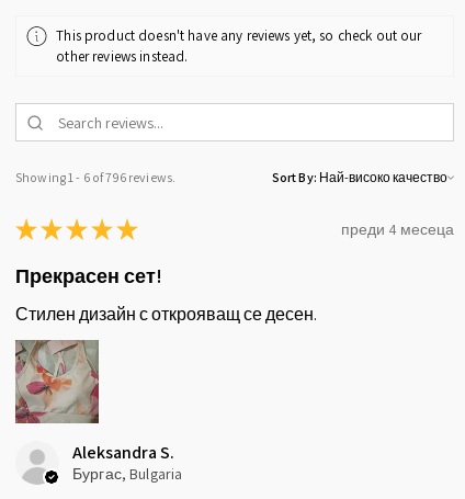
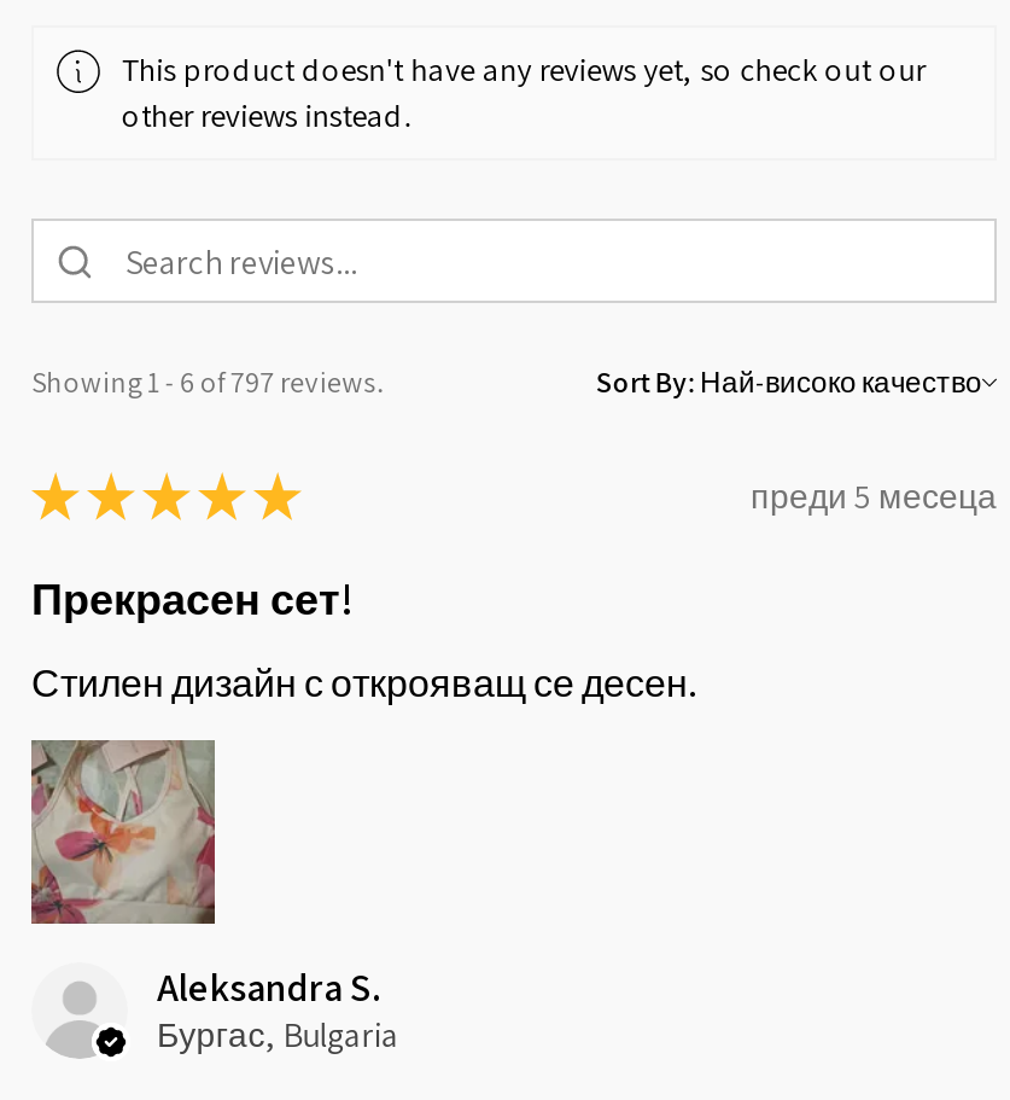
- Showing 1 - 6 of 796 reviews.
+ Showing 1 - 6 of 797 reviews.

- преди 4 месеца
+ преди 5 месеца
